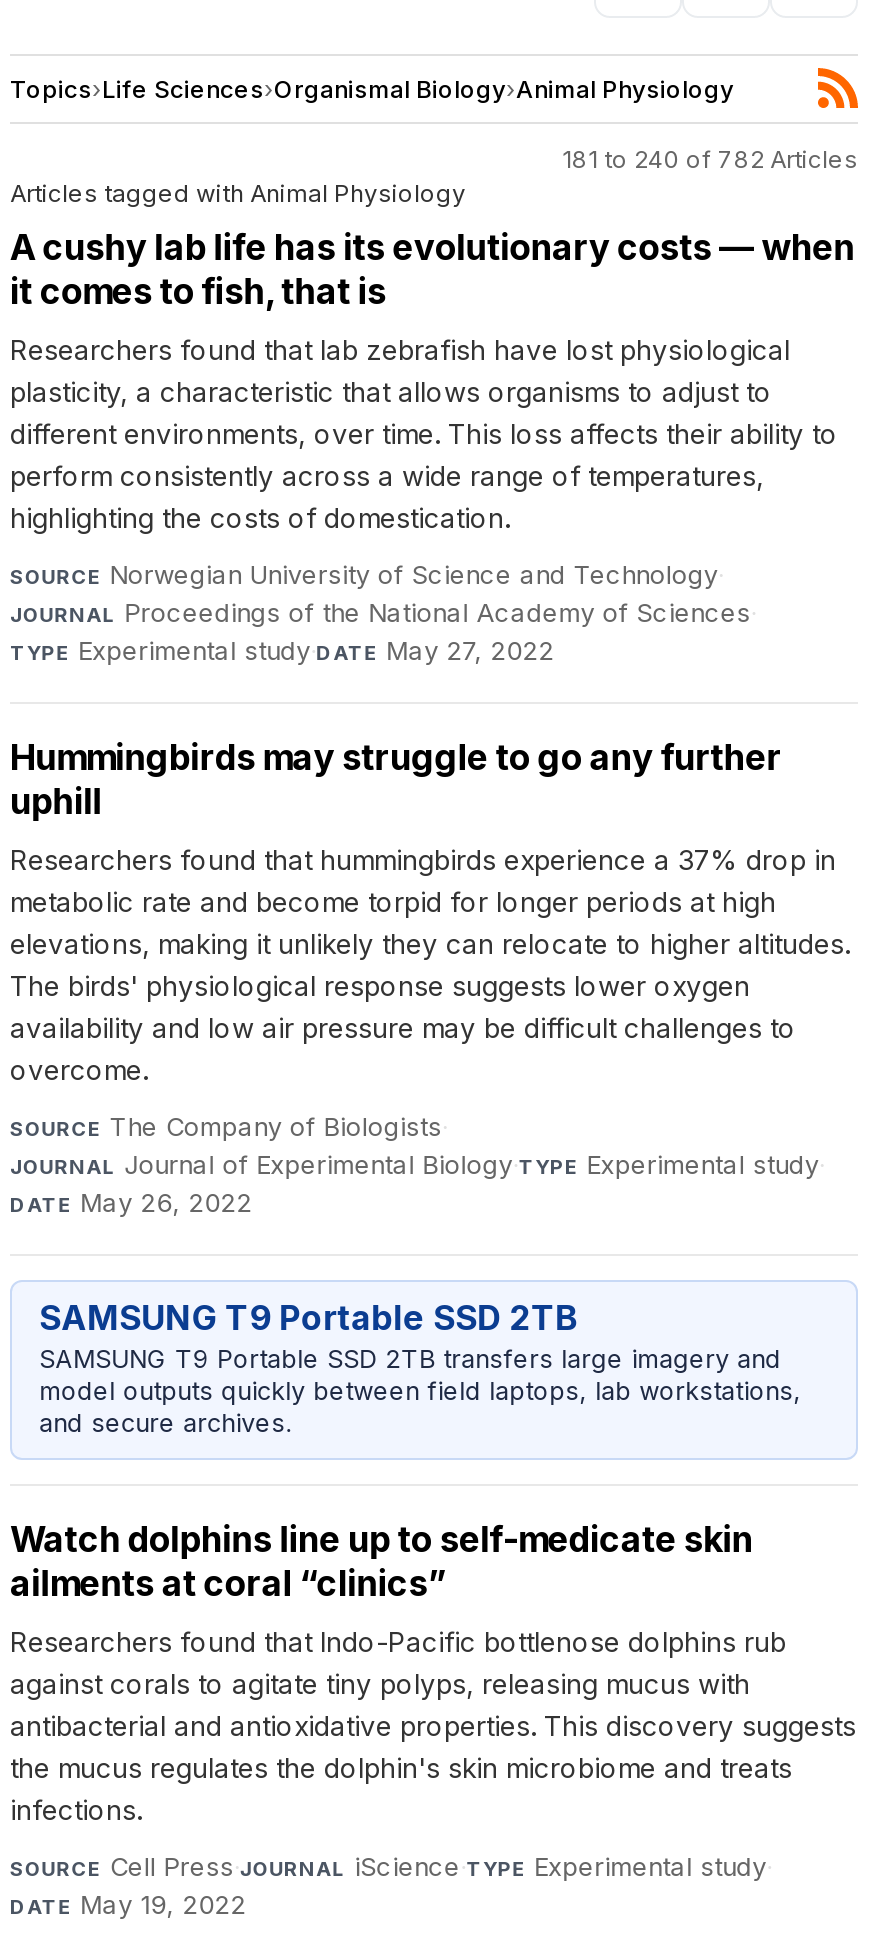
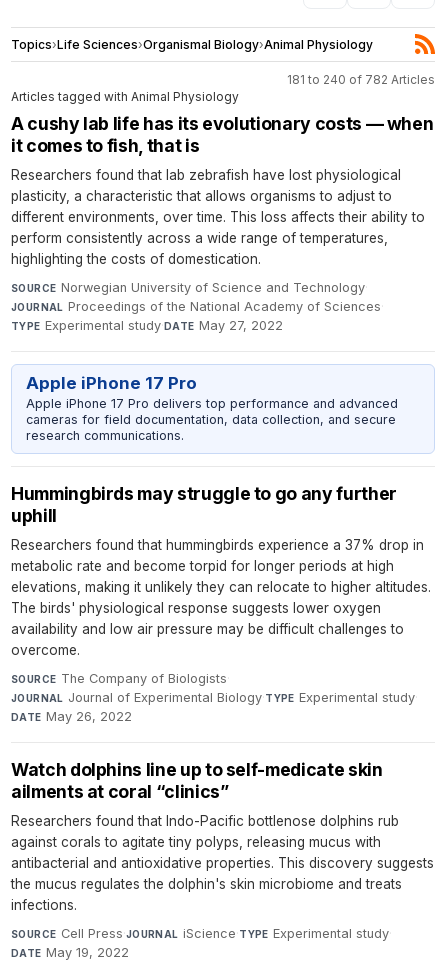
+ Apple iPhone 17 Pro
+ Apple iPhone 17 Pro delivers top performance and advanced
+ cameras for field documentation, data collection, and secure
+ research communications.

moved down: Hummingbirds may struggle to go any further | uphill | Researchers found that hummingbirds experience a 37% drop in | ... | JOURNAL Journal of Experimental Biology · TYPE Experimental study · | DATE May 26, 2022

- SAMSUNG T9 Portable SSD 2TB
- SAMSUNG T9 Portable SSD 2TB transfers large imagery and
- model outputs quickly between field laptops, lab workstations,
- and secure archives.
